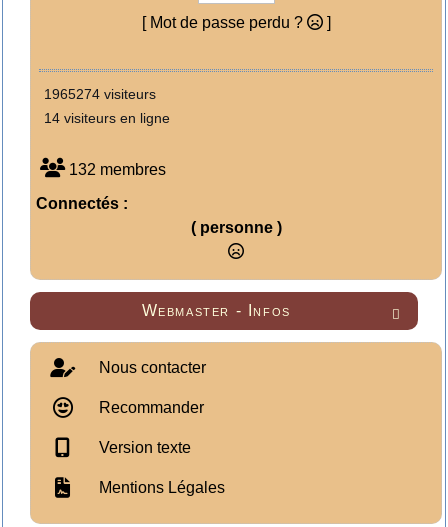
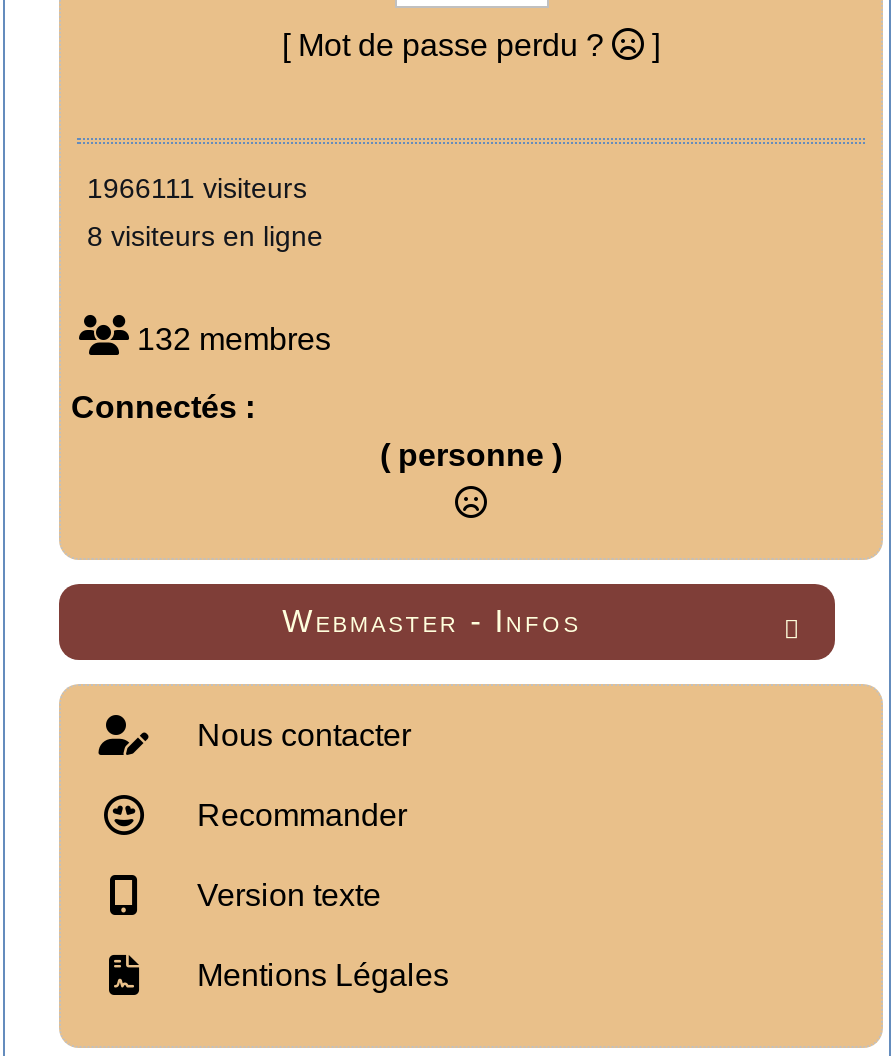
- 1965274 visiteurs
+ 1966111 visiteurs

- 14 visiteurs en ligne
+ 8 visiteurs en ligne
